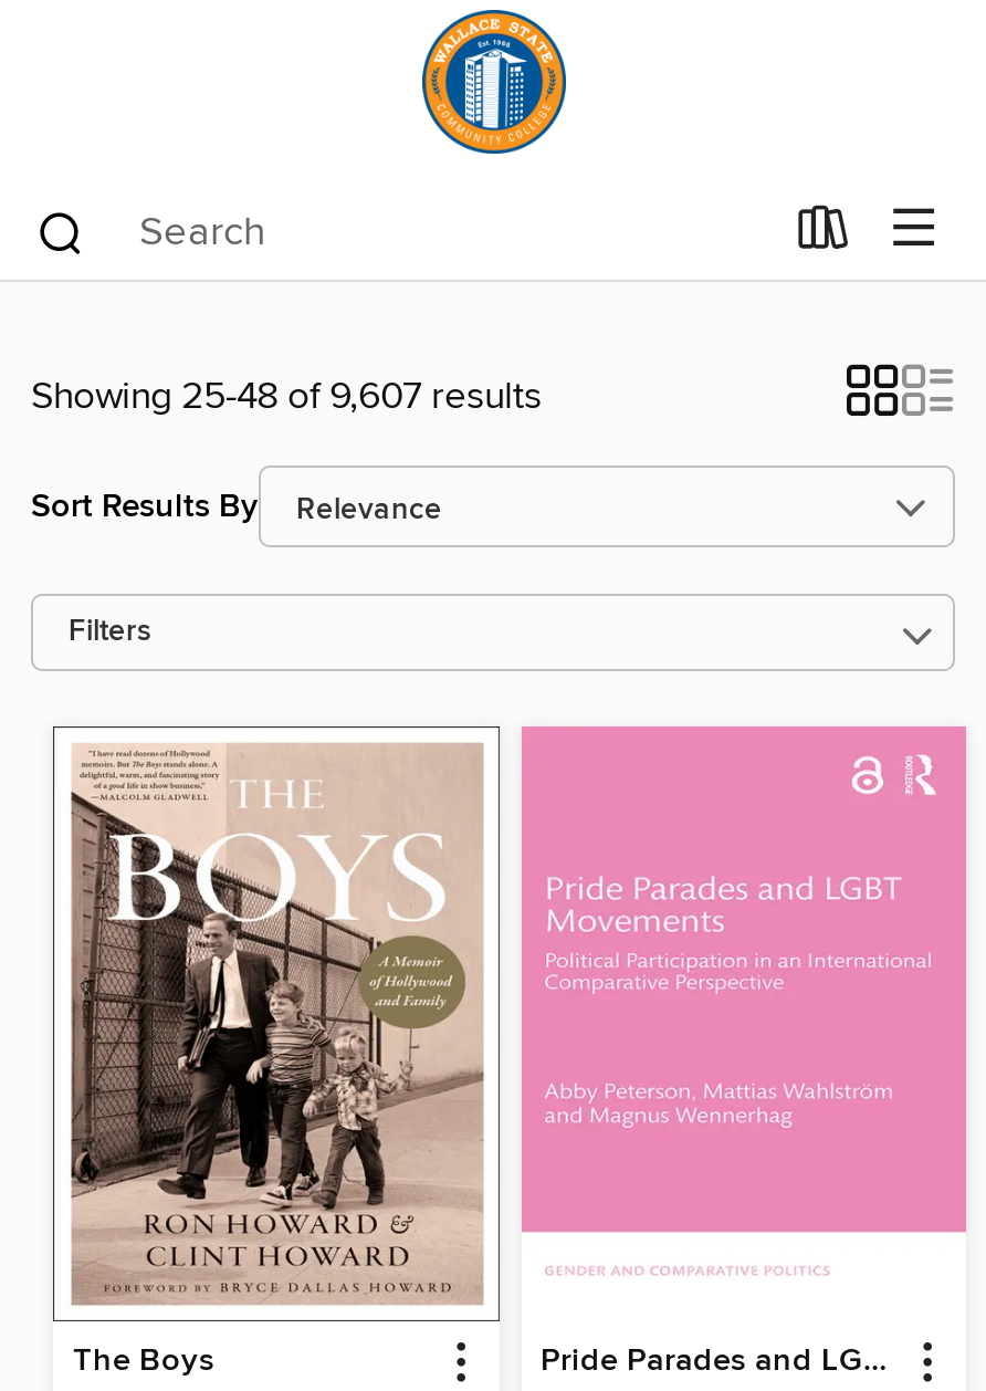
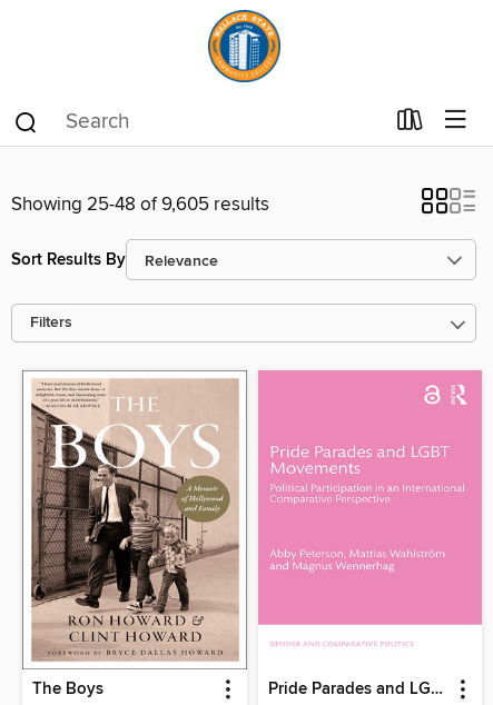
- Showing 25-48 of 9,607 results
+ Showing 25-48 of 9,605 results
